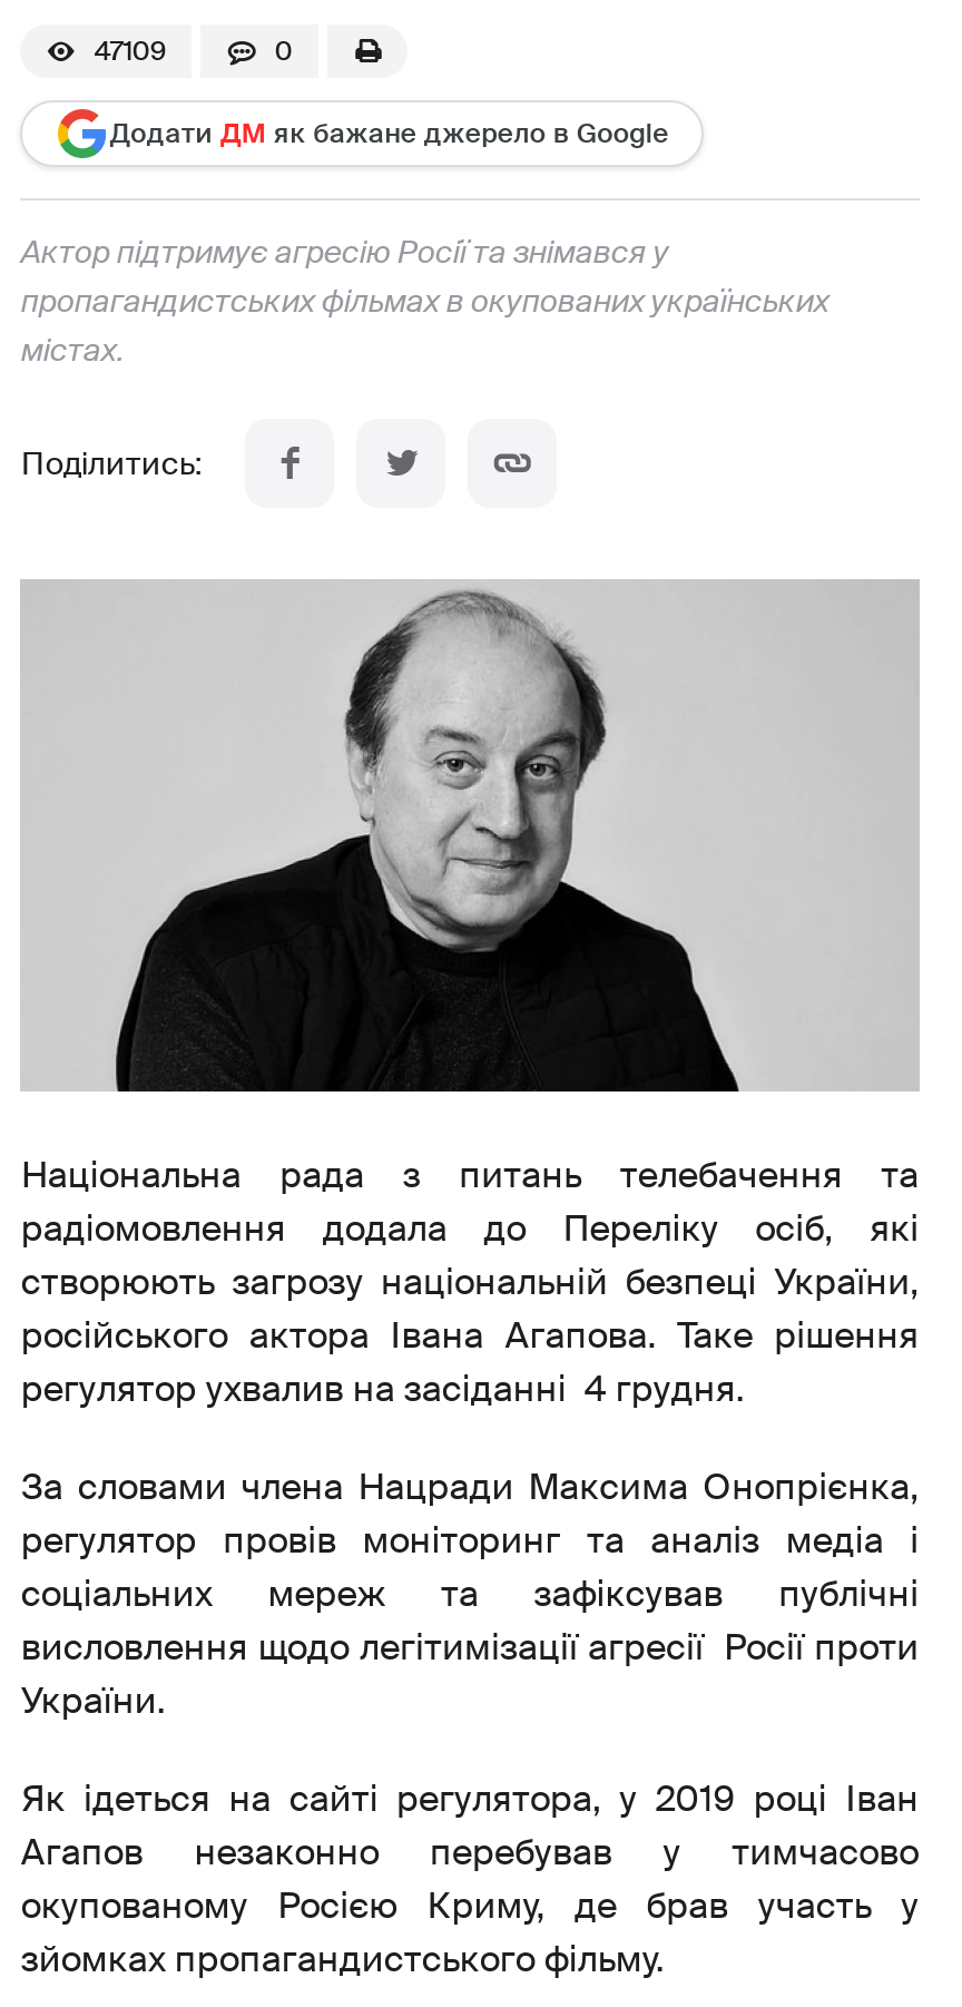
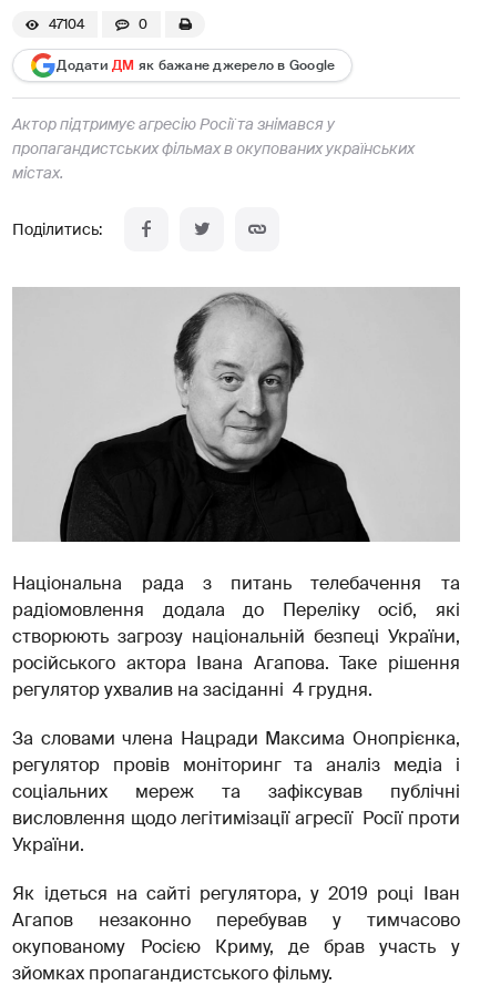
- 47109
+ 47104
